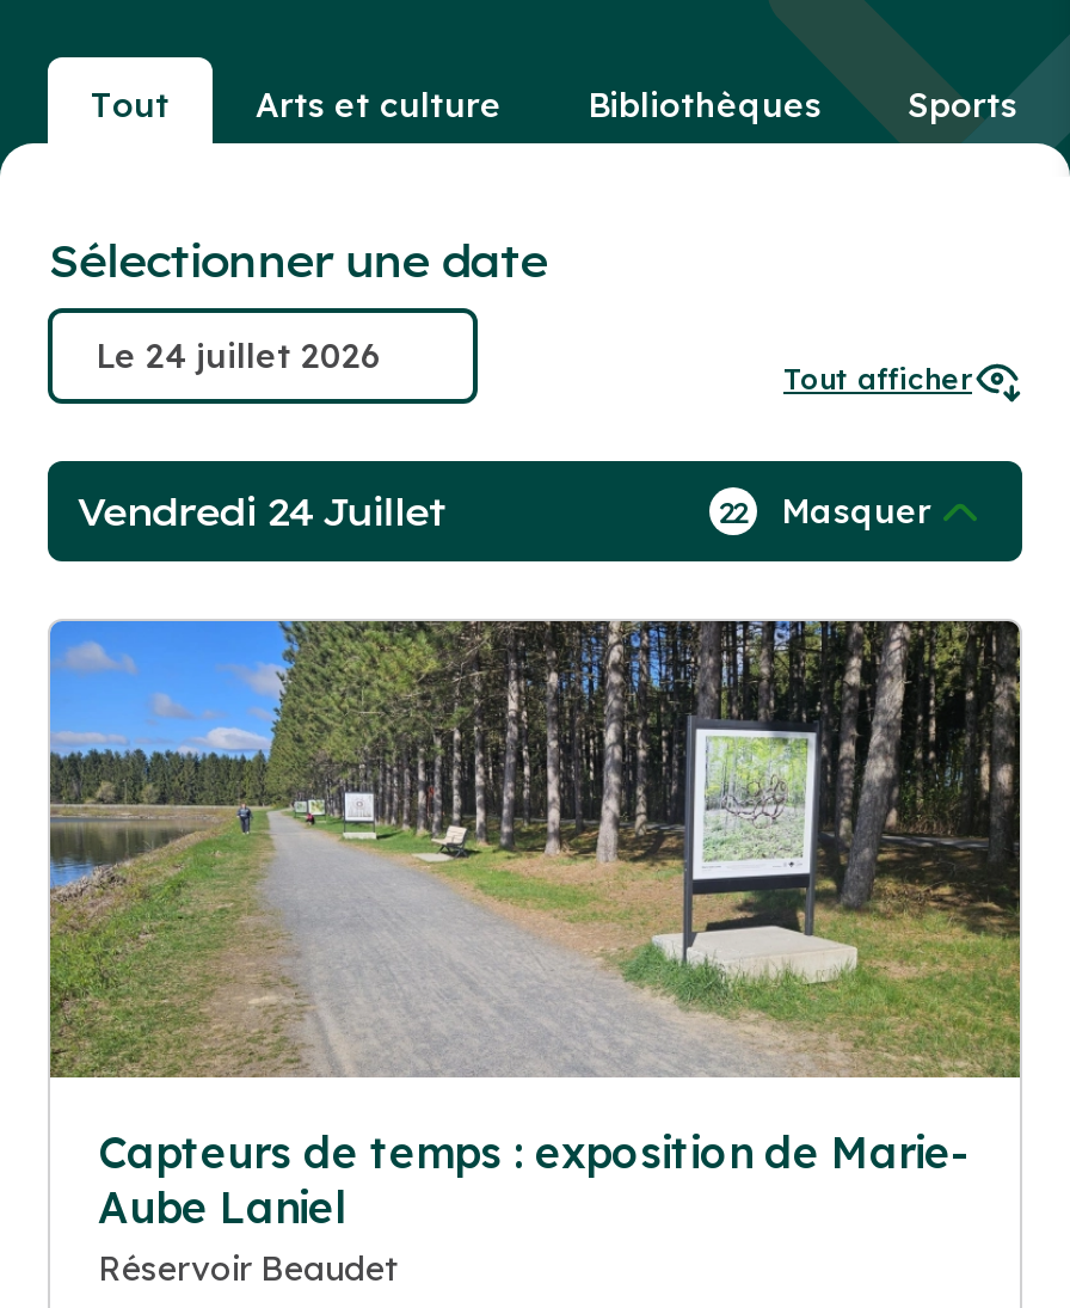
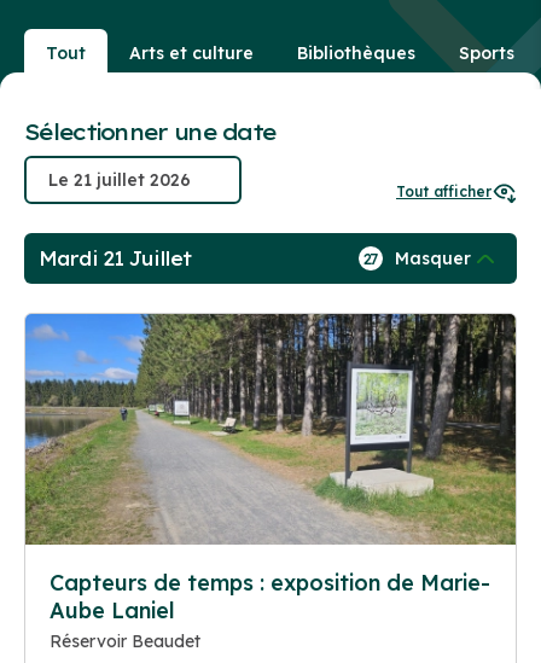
- Vendredi 24 Juillet
+ Mardi 21 Juillet

- 22 Masquer
+ 27 Masquer
